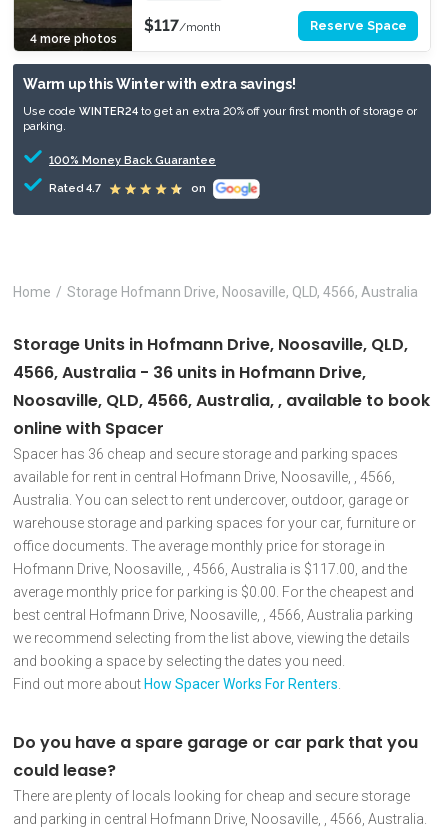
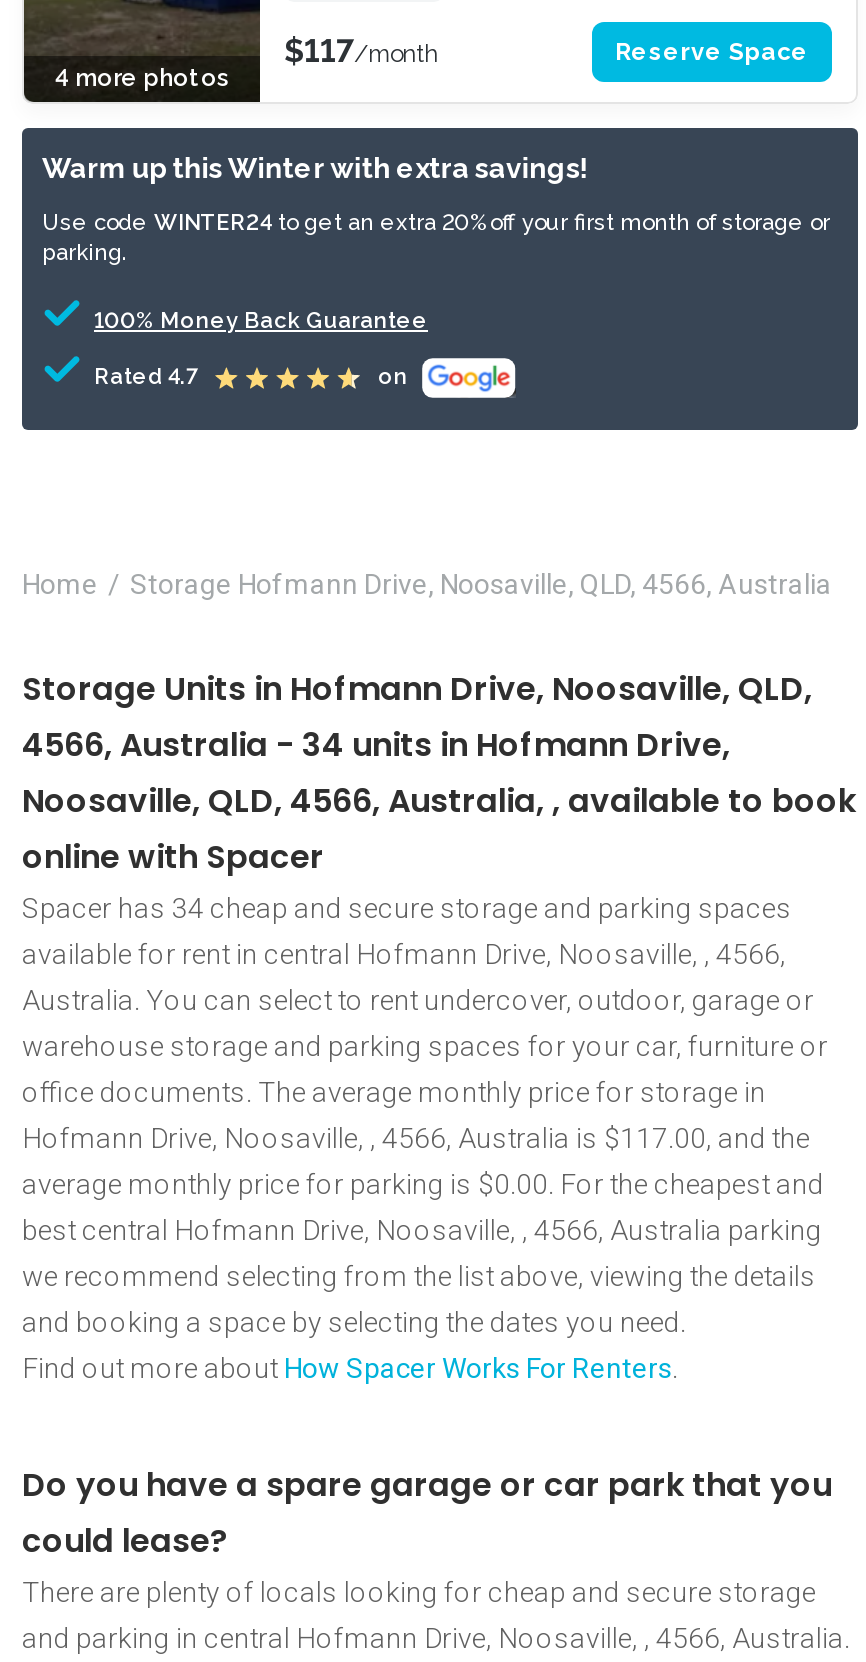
- 4566, Australia - 36 units in Hofmann Drive,
+ 4566, Australia - 34 units in Hofmann Drive,

- Spacer has 36 cheap and secure storage and parking spaces
+ Spacer has 34 cheap and secure storage and parking spaces
